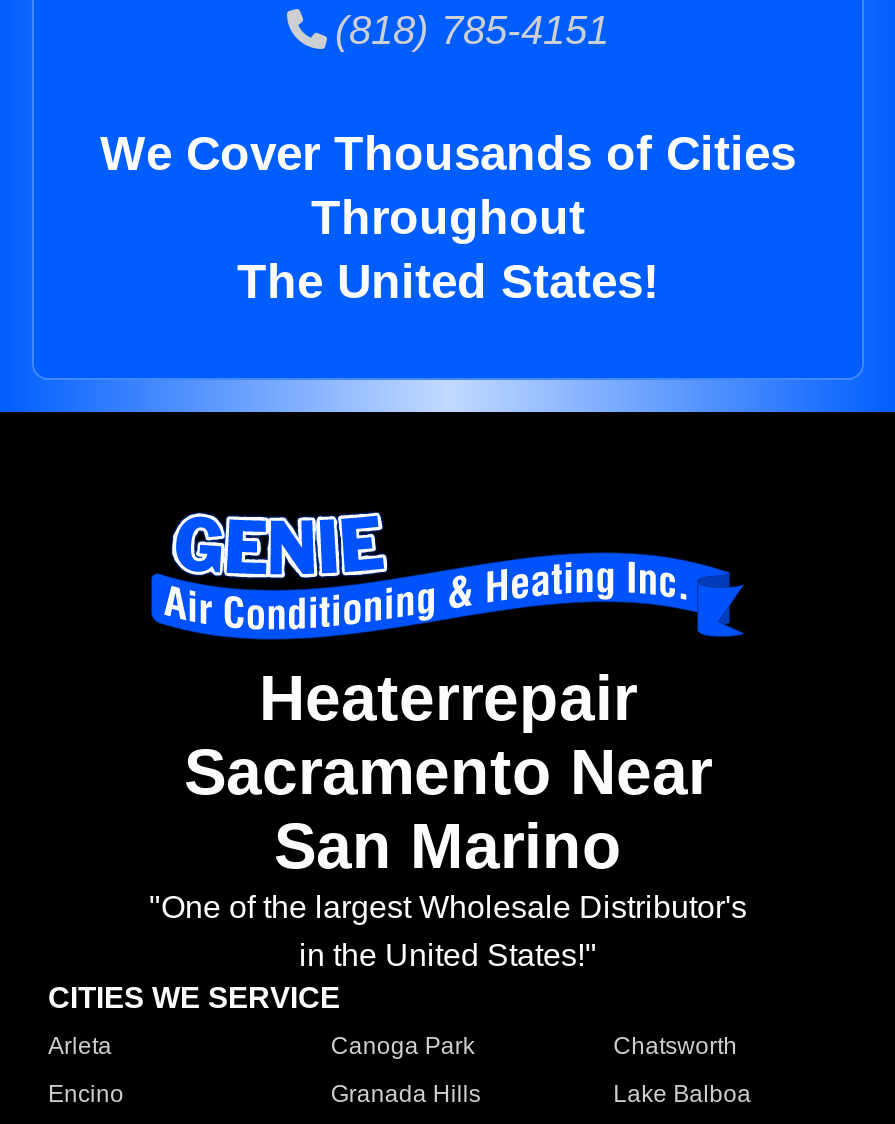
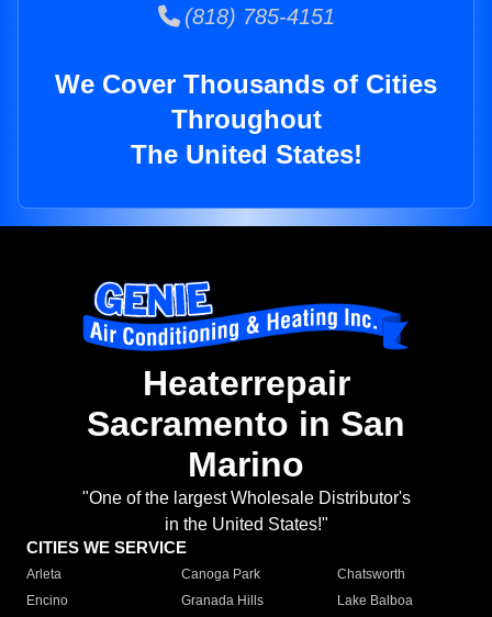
- Sacramento Near
- San Marino
+ Sacramento in San
+ Marino
